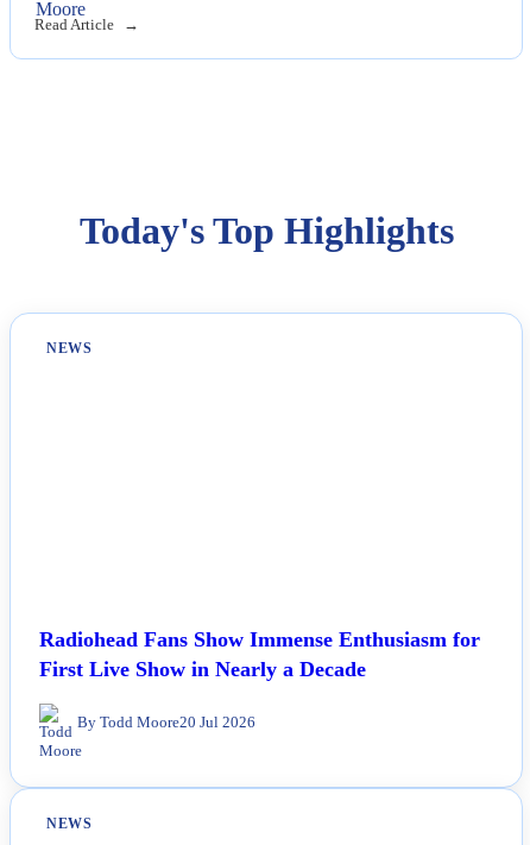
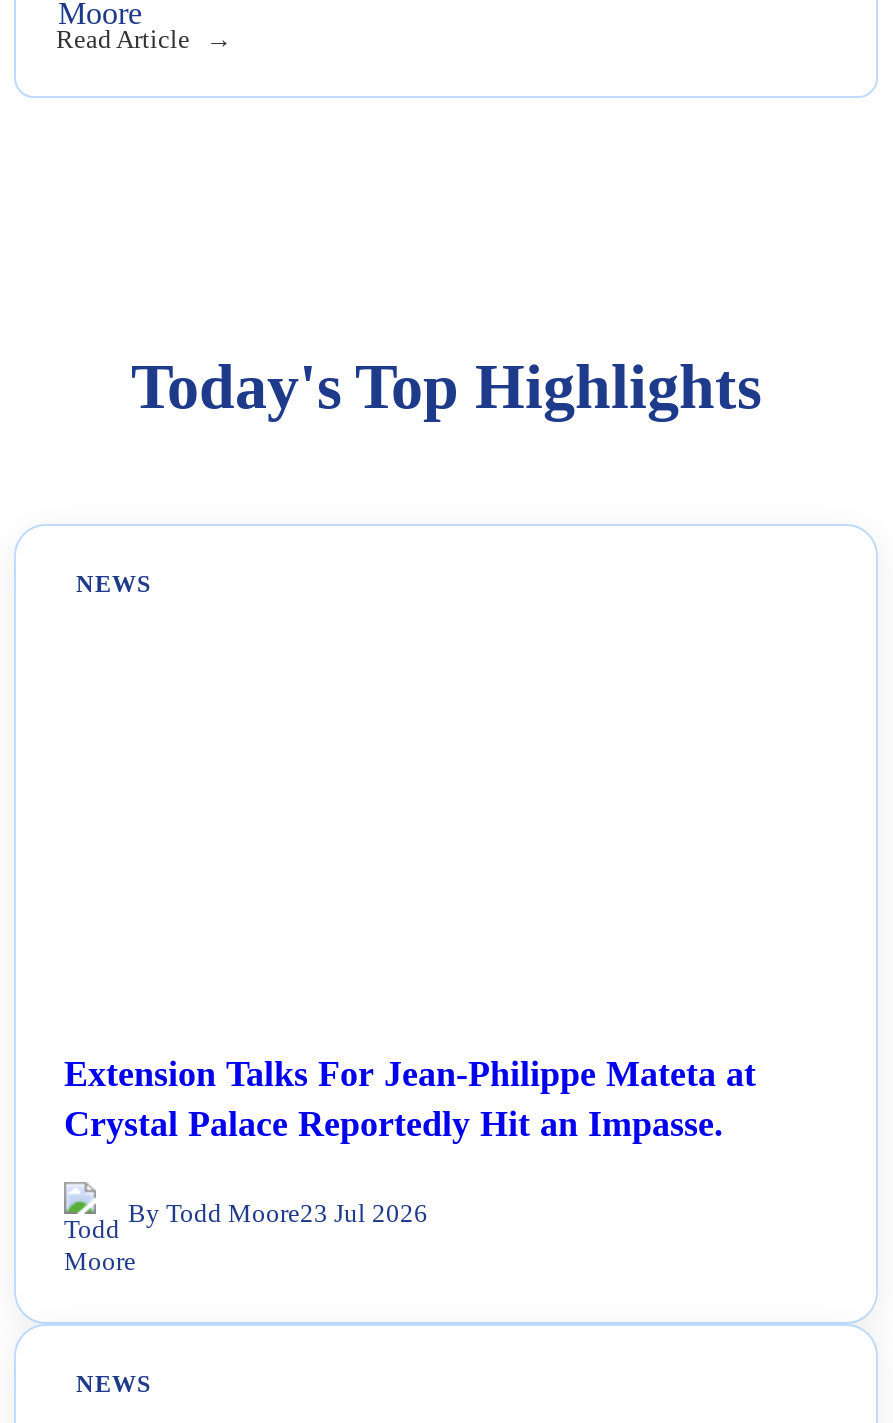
- Radiohead Fans Show Immense Enthusiasm for
- First Live Show in Nearly a Decade
+ Extension Talks For Jean-Philippe Mateta at
+ Crystal Palace Reportedly Hit an Impasse.

- By Todd Moore20 Jul 2026
+ By Todd Moore23 Jul 2026
